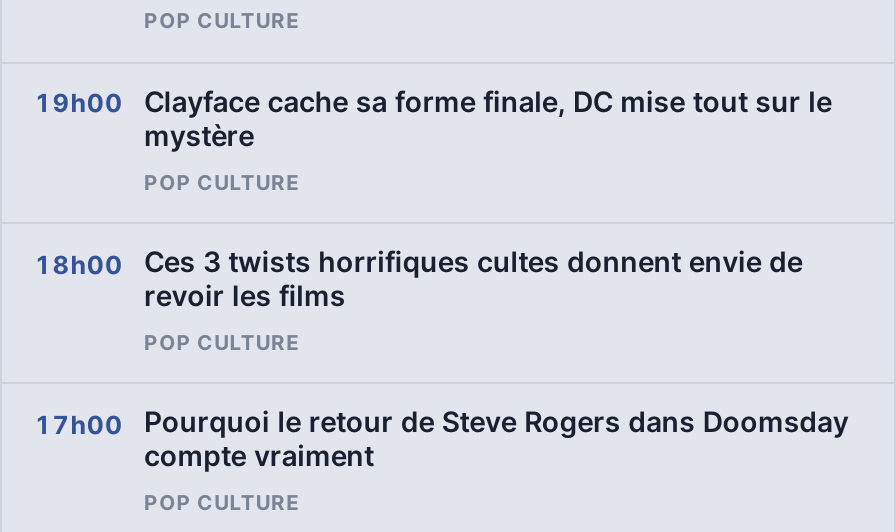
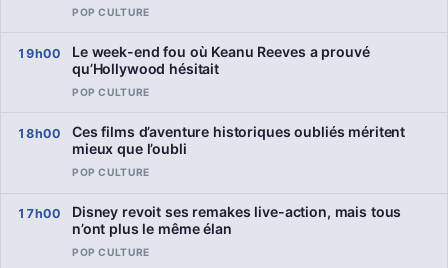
- Clayface cache sa forme finale, DC mise tout sur le
- mystère
+ Le week-end fou où Keanu Reeves a prouvé
+ qu’Hollywood hésitait

- Ces 3 twists horrifiques cultes donnent envie de
- revoir les films
+ Ces films d’aventure historiques oubliés méritent
+ mieux que l’oubli

- Pourquoi le retour de Steve Rogers dans Doomsday
- compte vraiment
+ Disney revoit ses remakes live-action, mais tous
+ n’ont plus le même élan
